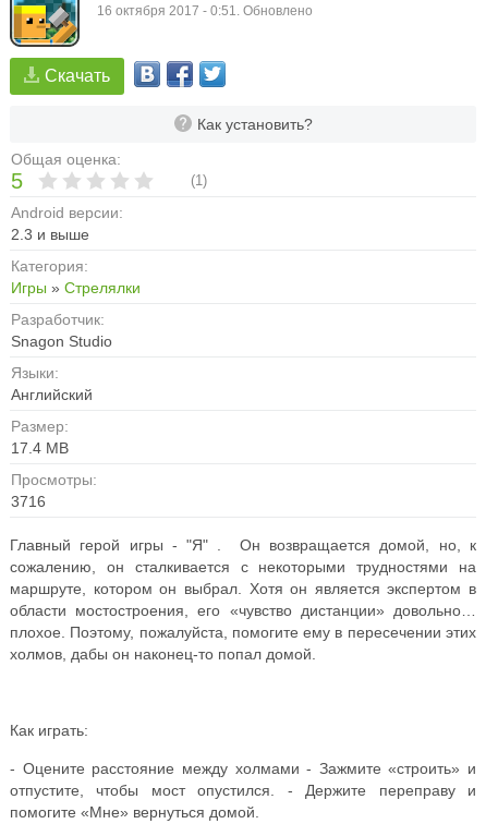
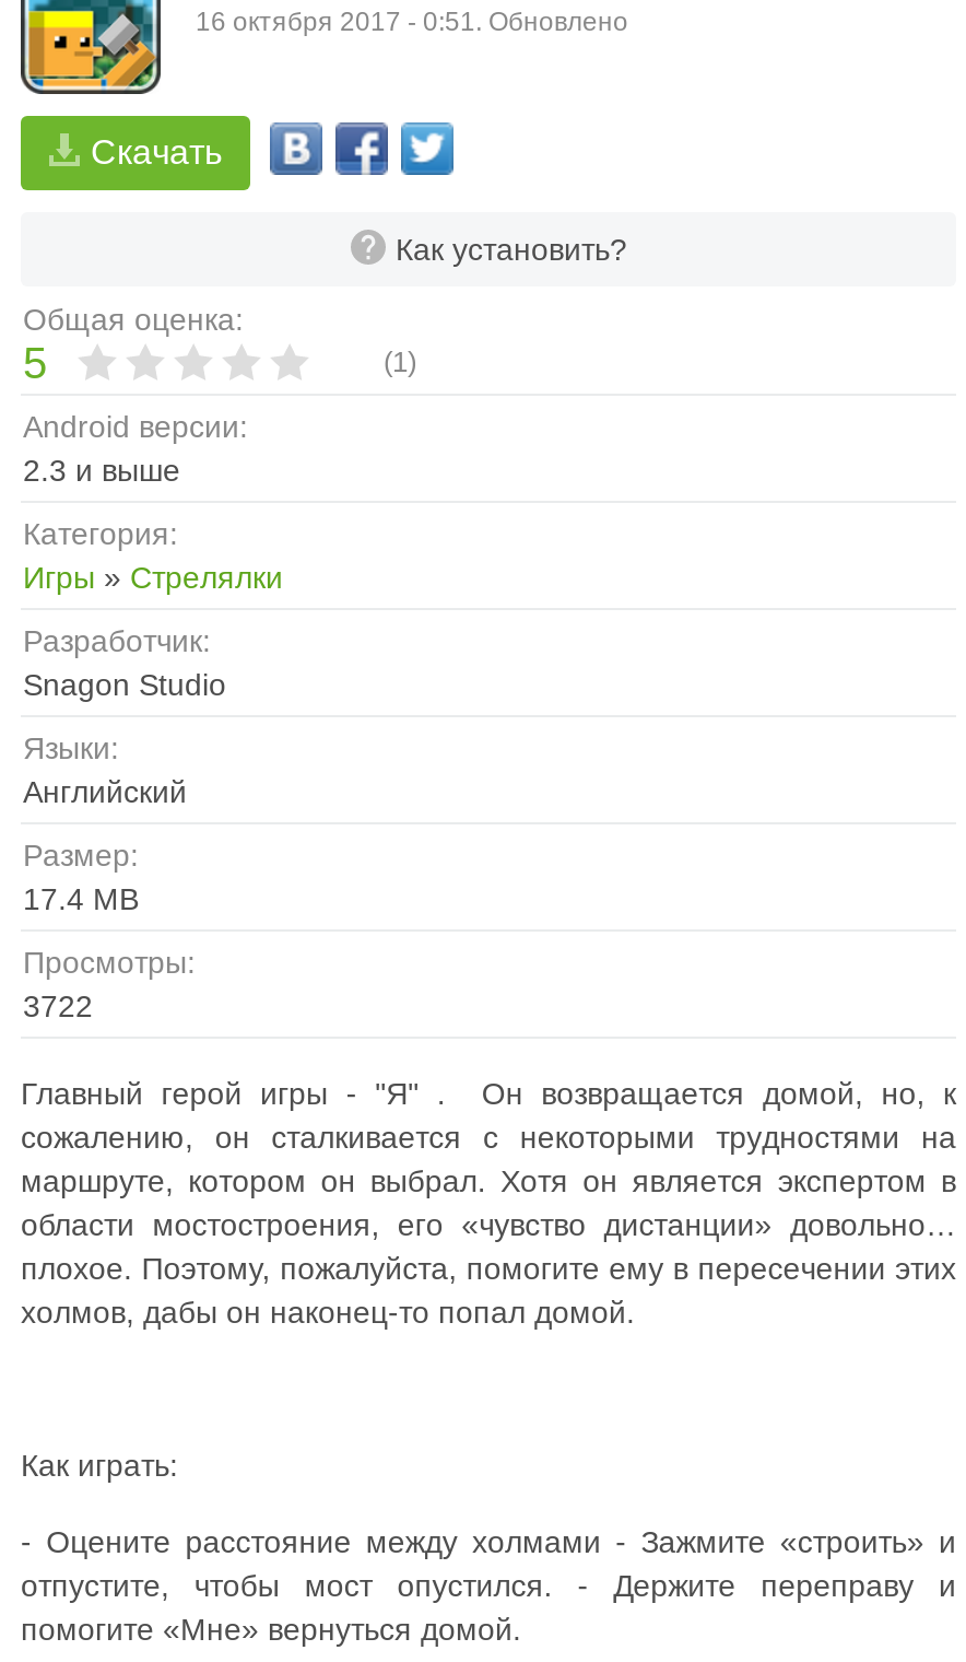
- 3716
+ 3722
